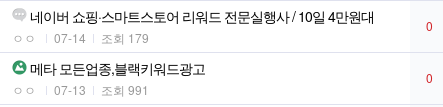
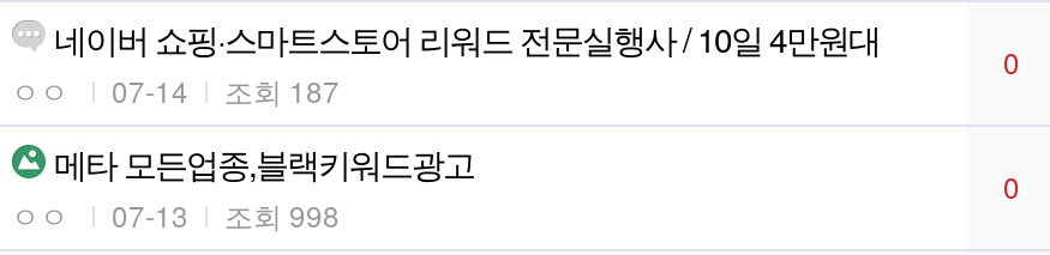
- 조회 179
+ 조회 187

- 조회 991
+ 조회 998
